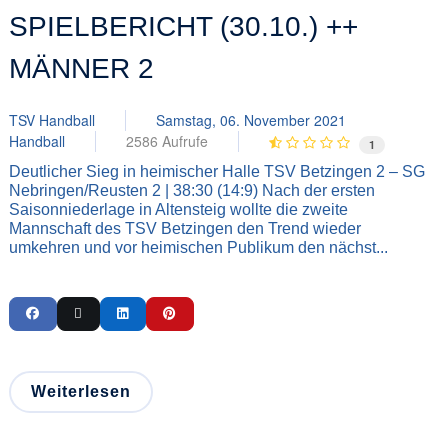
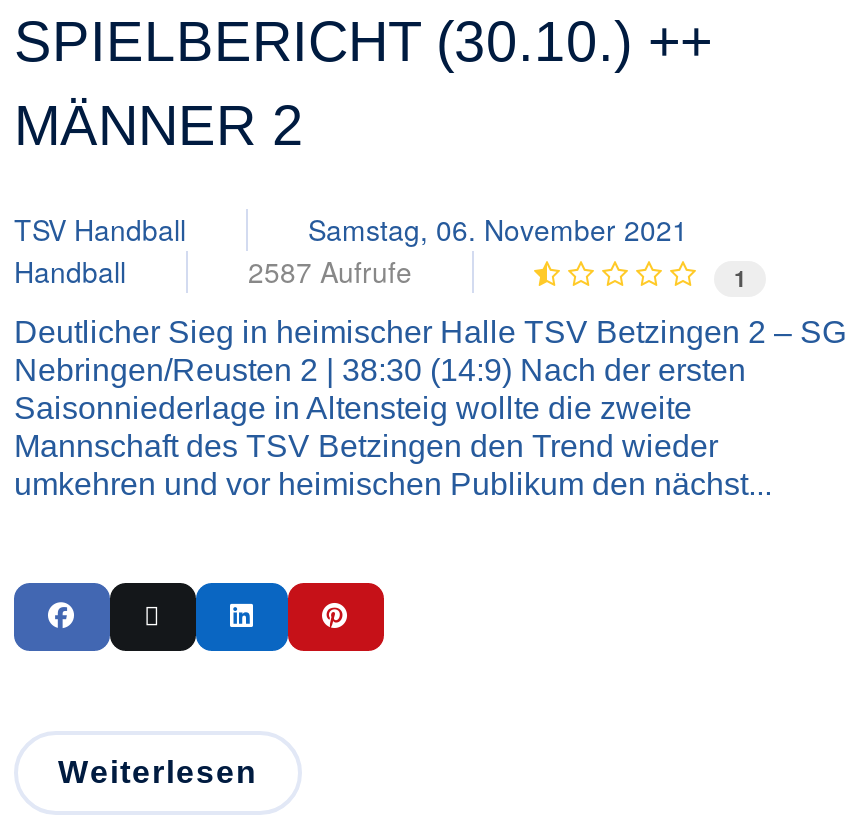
- 2586 Aufrufe
+ 2587 Aufrufe
